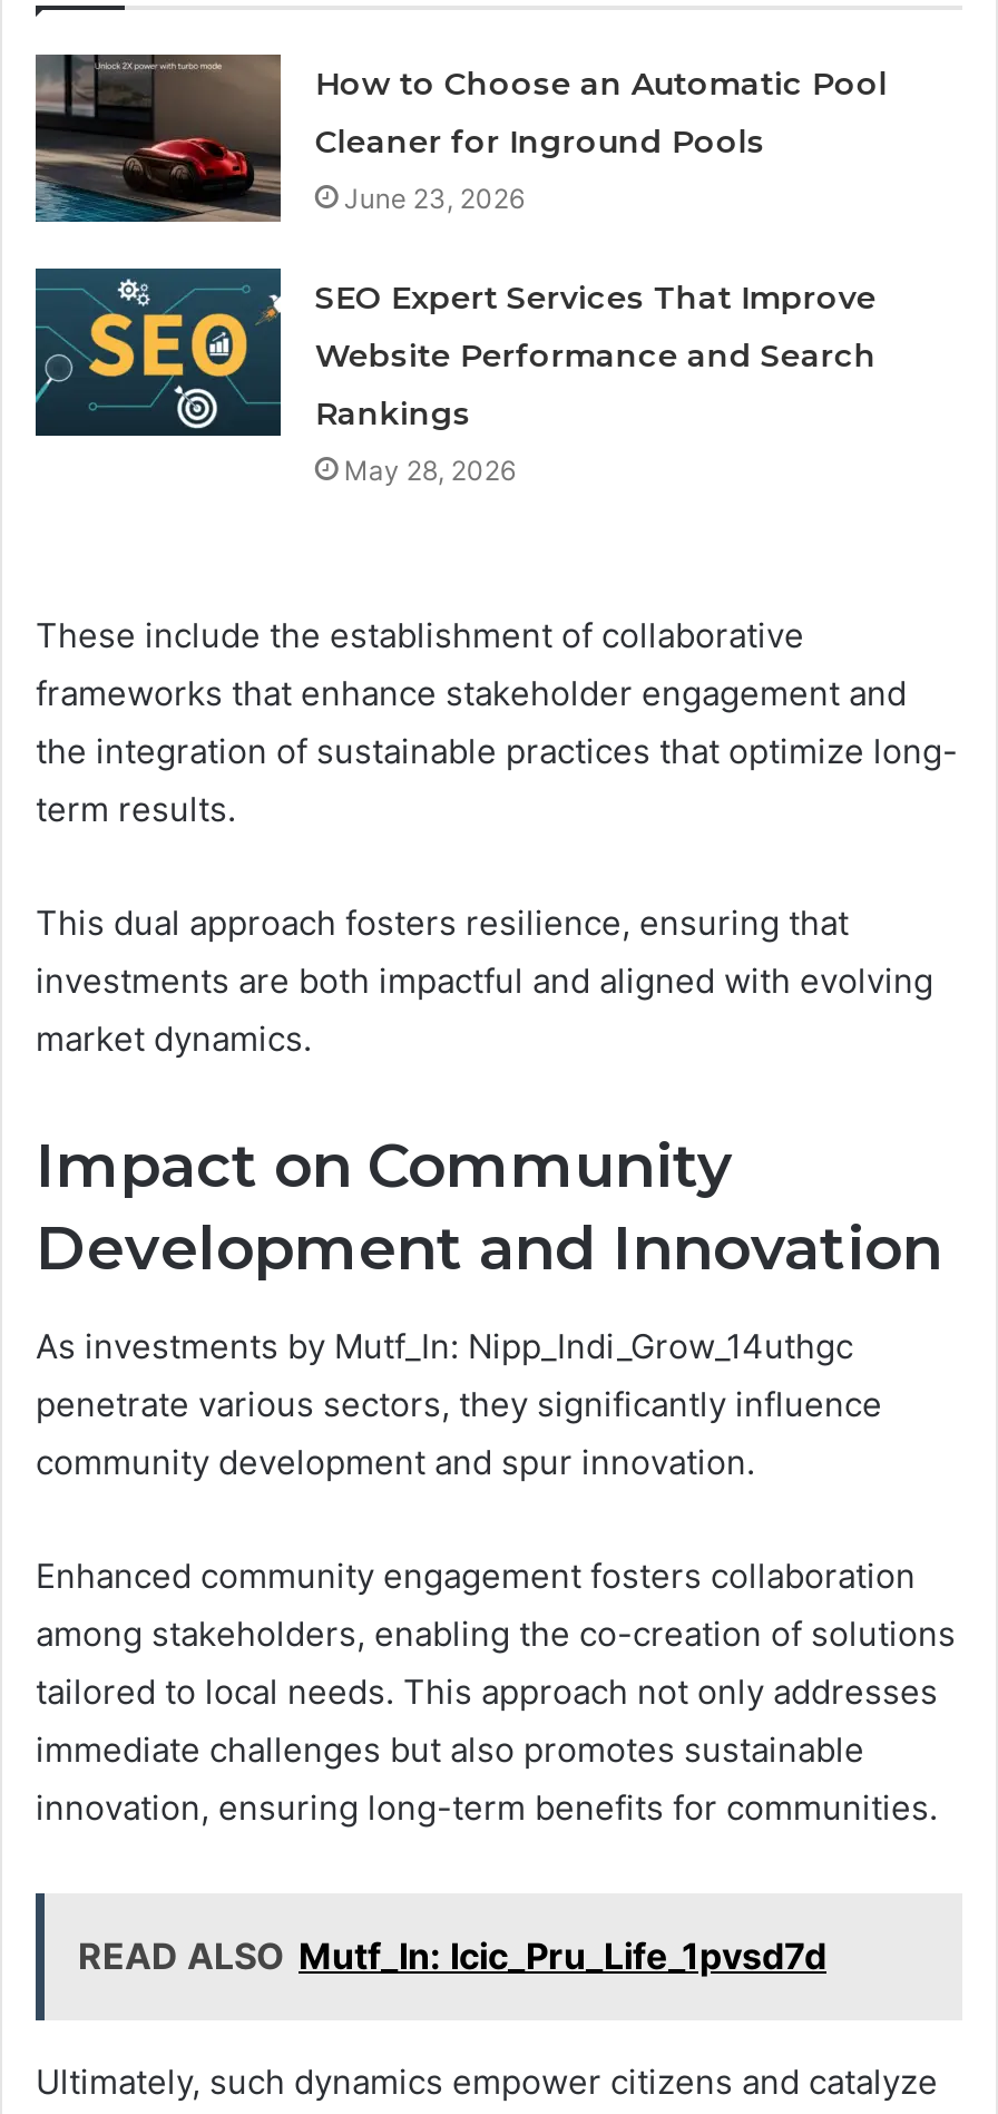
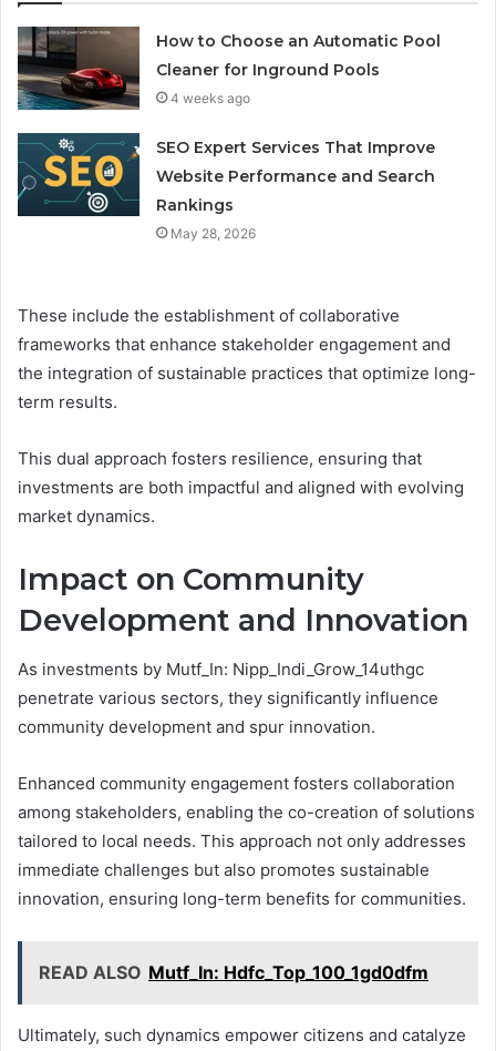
- June 23, 2026
+ 4 weeks ago

- READ ALSO Mutf_In: Icic_Pru_Life_1pvsd7d
+ READ ALSO Mutf_In: Hdfc_Top_100_1gd0dfm
